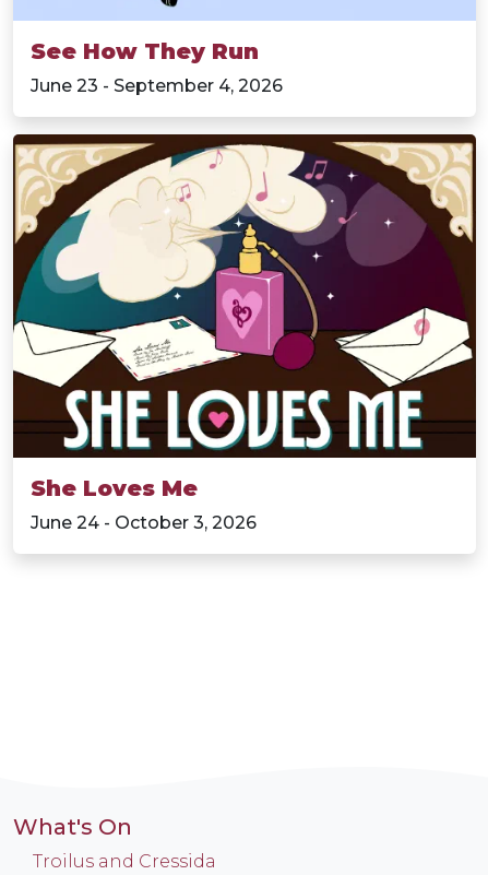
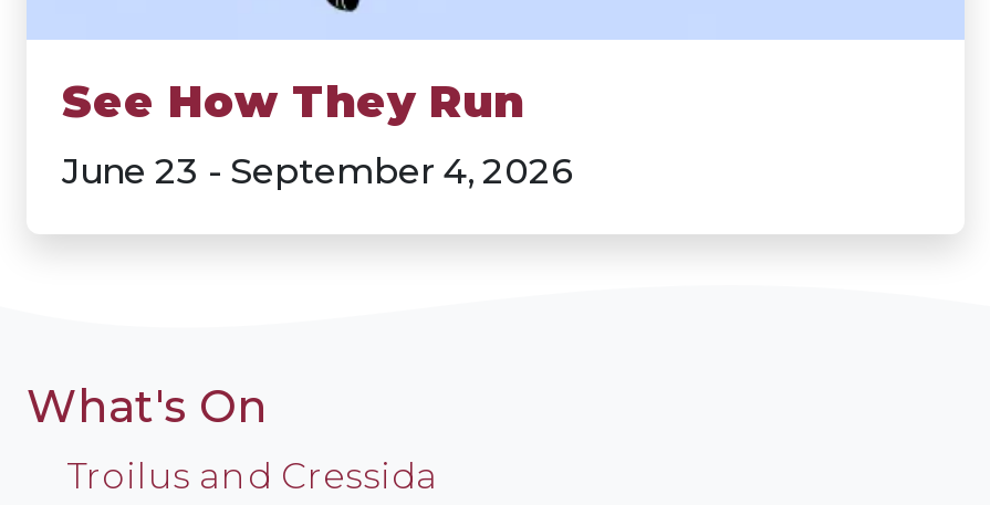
- [image]
- She Loves Me
- June 24 - October 3, 2026
